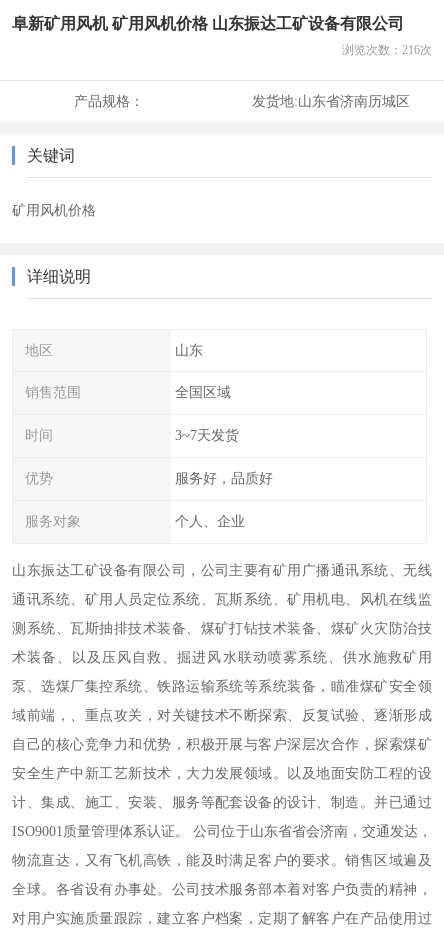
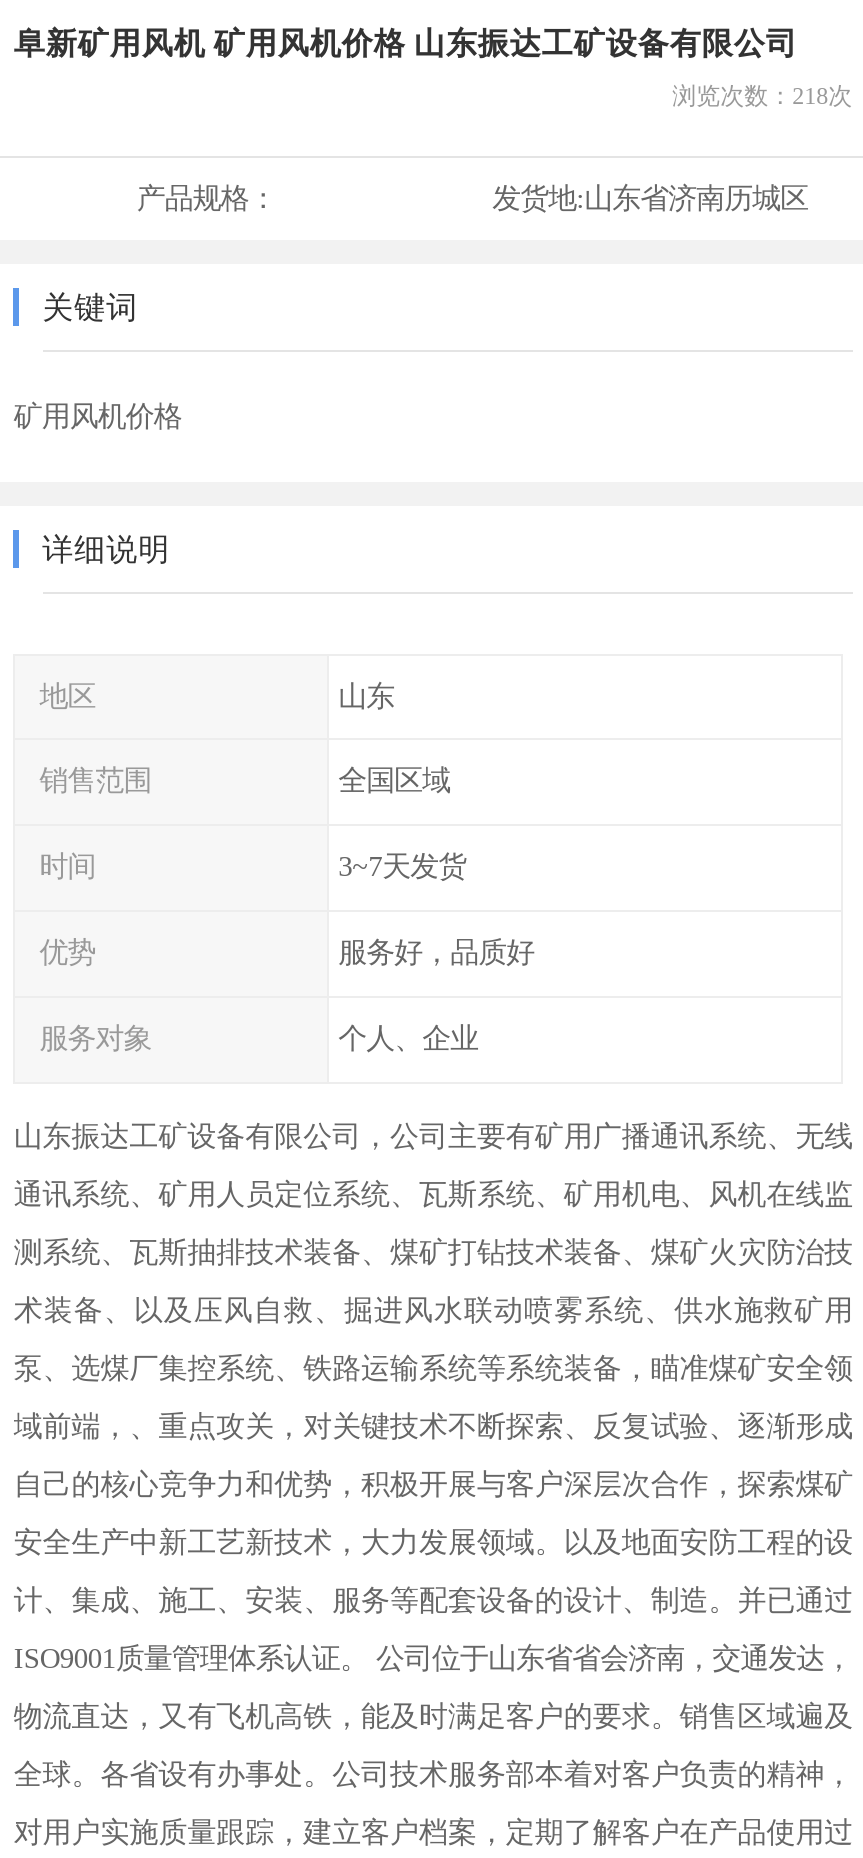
- 浏览次数：216次
+ 浏览次数：218次
